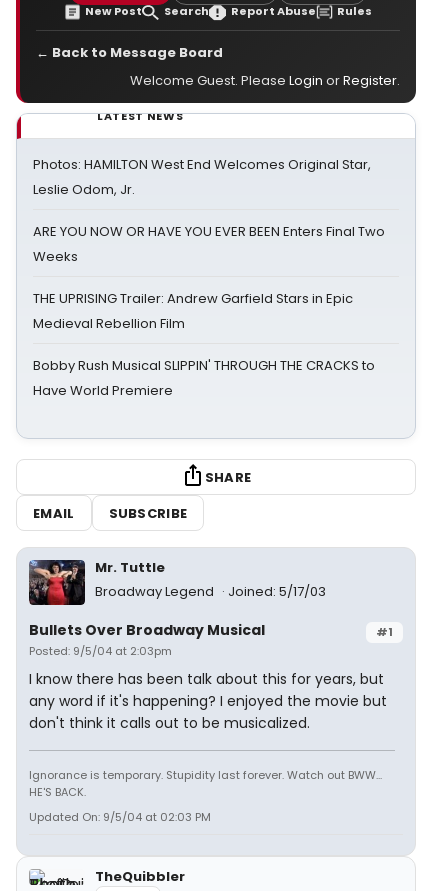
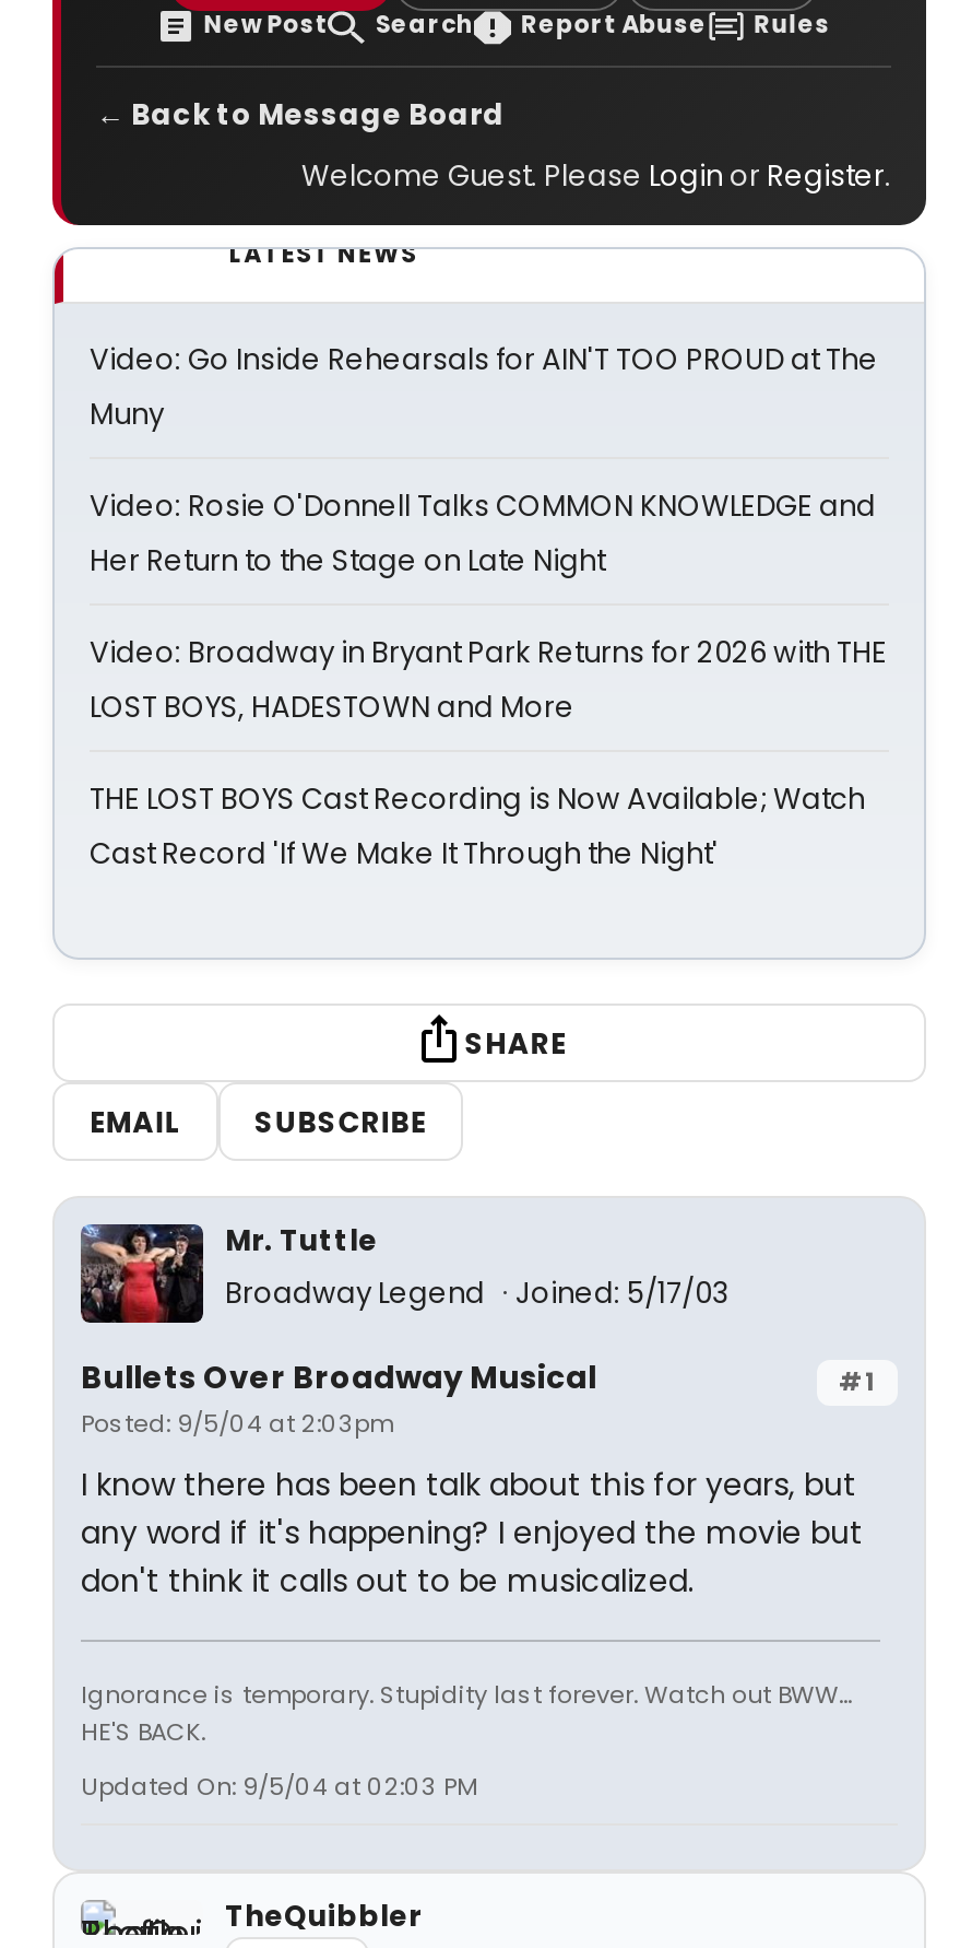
- Photos: HAMILTON West End Welcomes Original Star,
- Leslie Odom, Jr.
+ Video: Go Inside Rehearsals for AIN'T TOO PROUD at The
+ Muny

- ARE YOU NOW OR HAVE YOU EVER BEEN Enters Final Two
- Weeks
+ Video: Rosie O'Donnell Talks COMMON KNOWLEDGE and
+ Her Return to the Stage on Late Night

- THE UPRISING Trailer: Andrew Garfield Stars in Epic
- Medieval Rebellion Film
+ Video: Broadway in Bryant Park Returns for 2026 with THE
+ LOST BOYS, HADESTOWN and More

- Bobby Rush Musical SLIPPIN' THROUGH THE CRACKS to
- Have World Premiere
+ THE LOST BOYS Cast Recording is Now Available; Watch
+ Cast Record 'If We Make It Through the Night'
